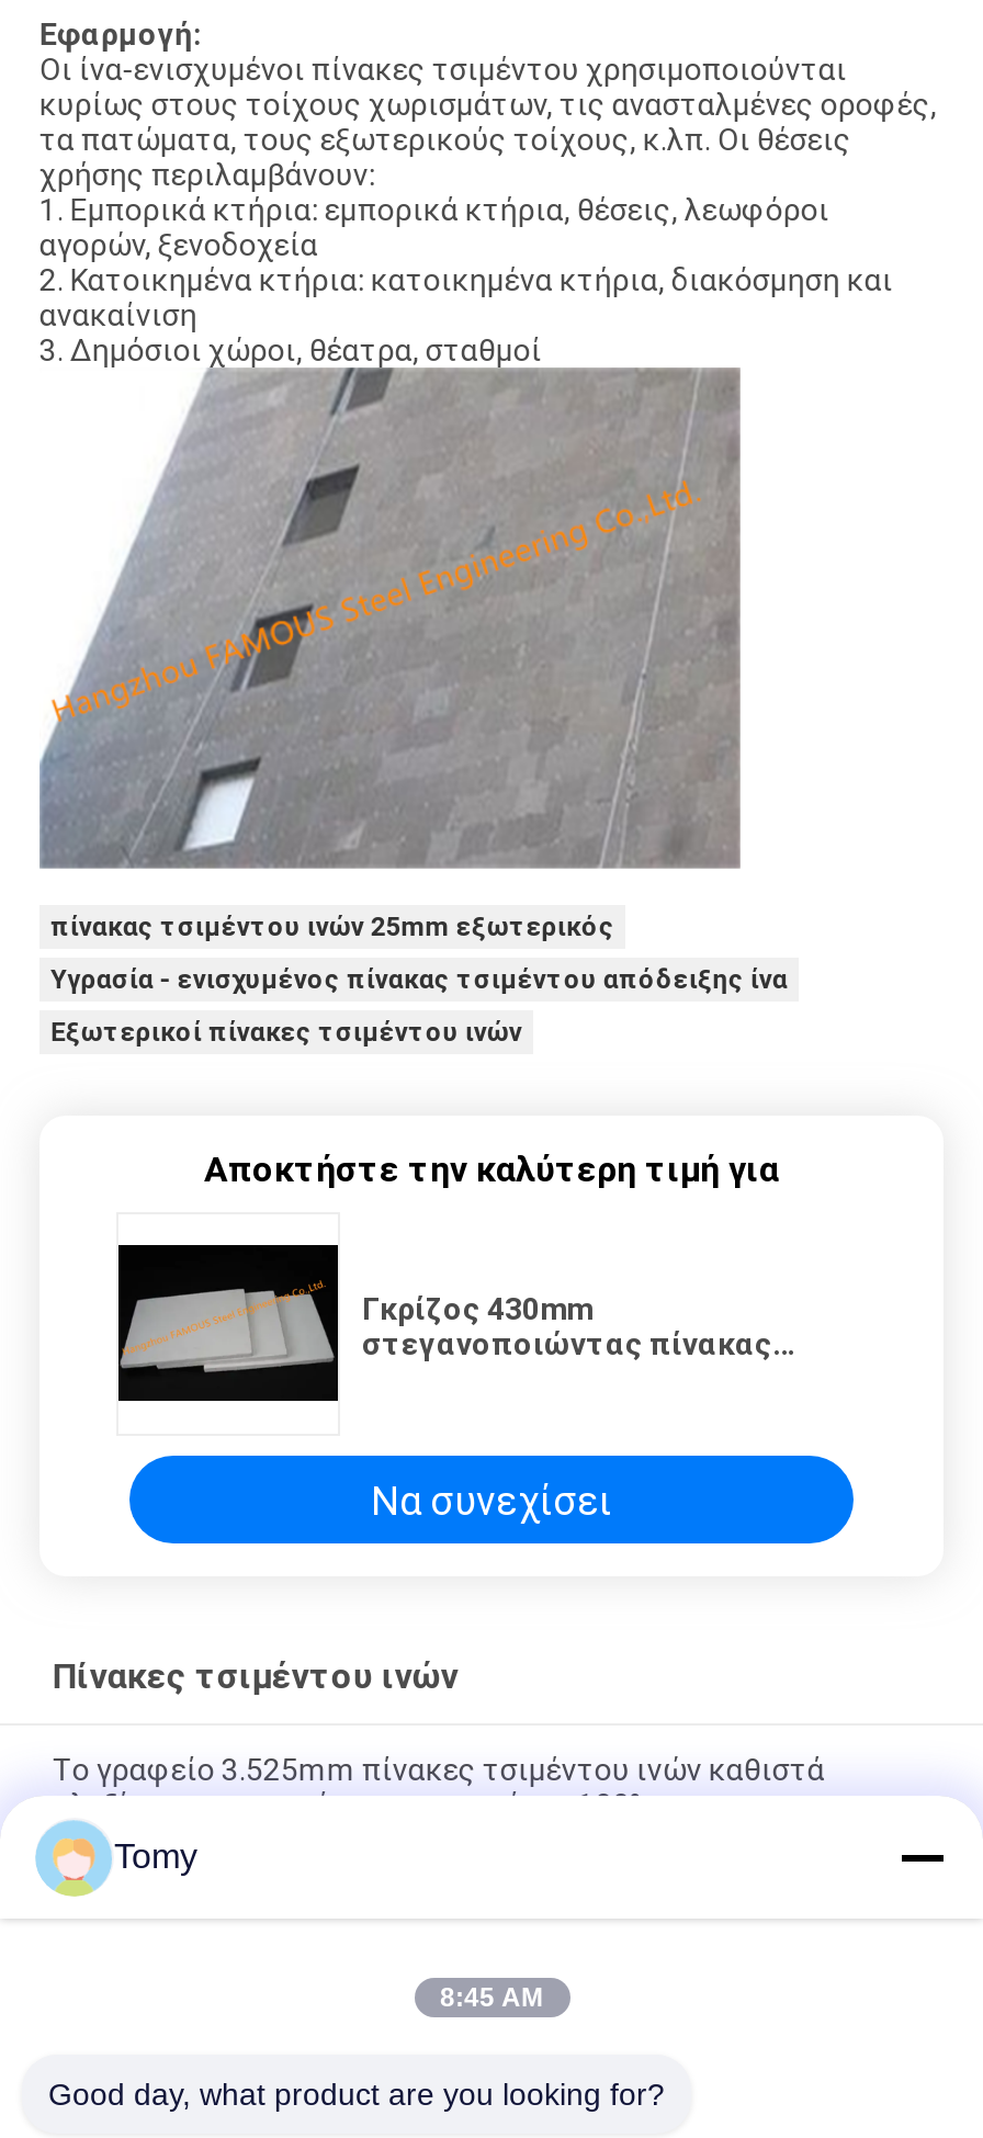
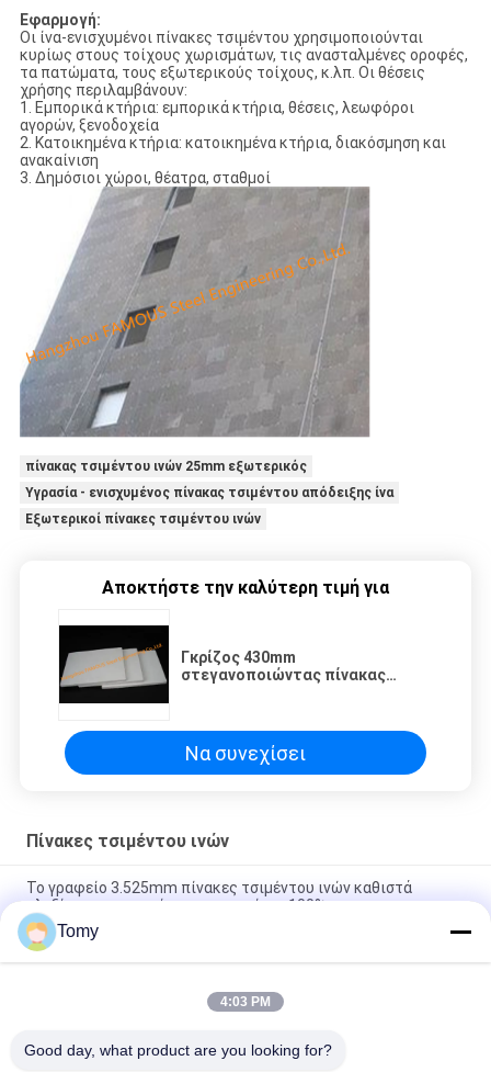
- 8:45 AM
+ 4:03 PM
